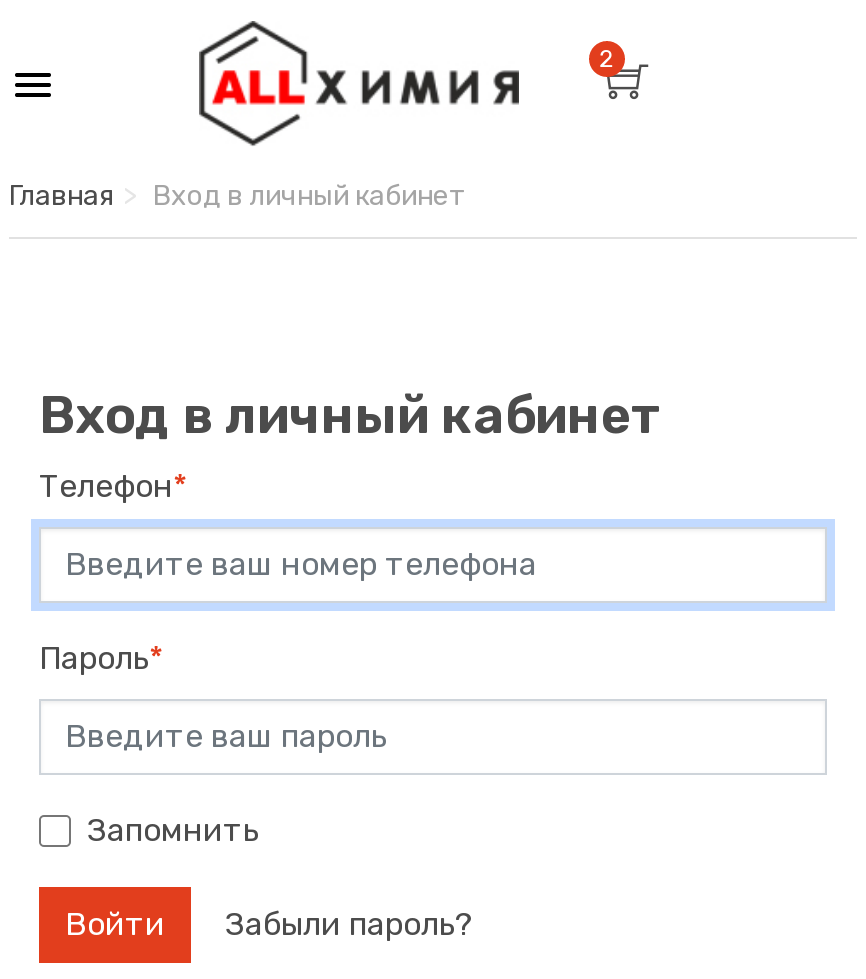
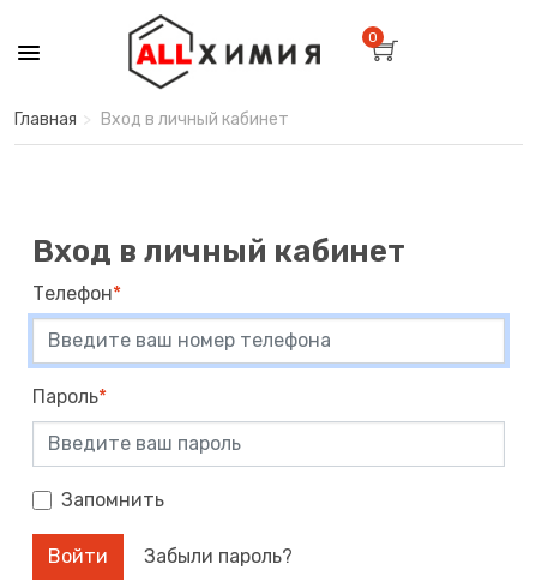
- 2
+ 0
